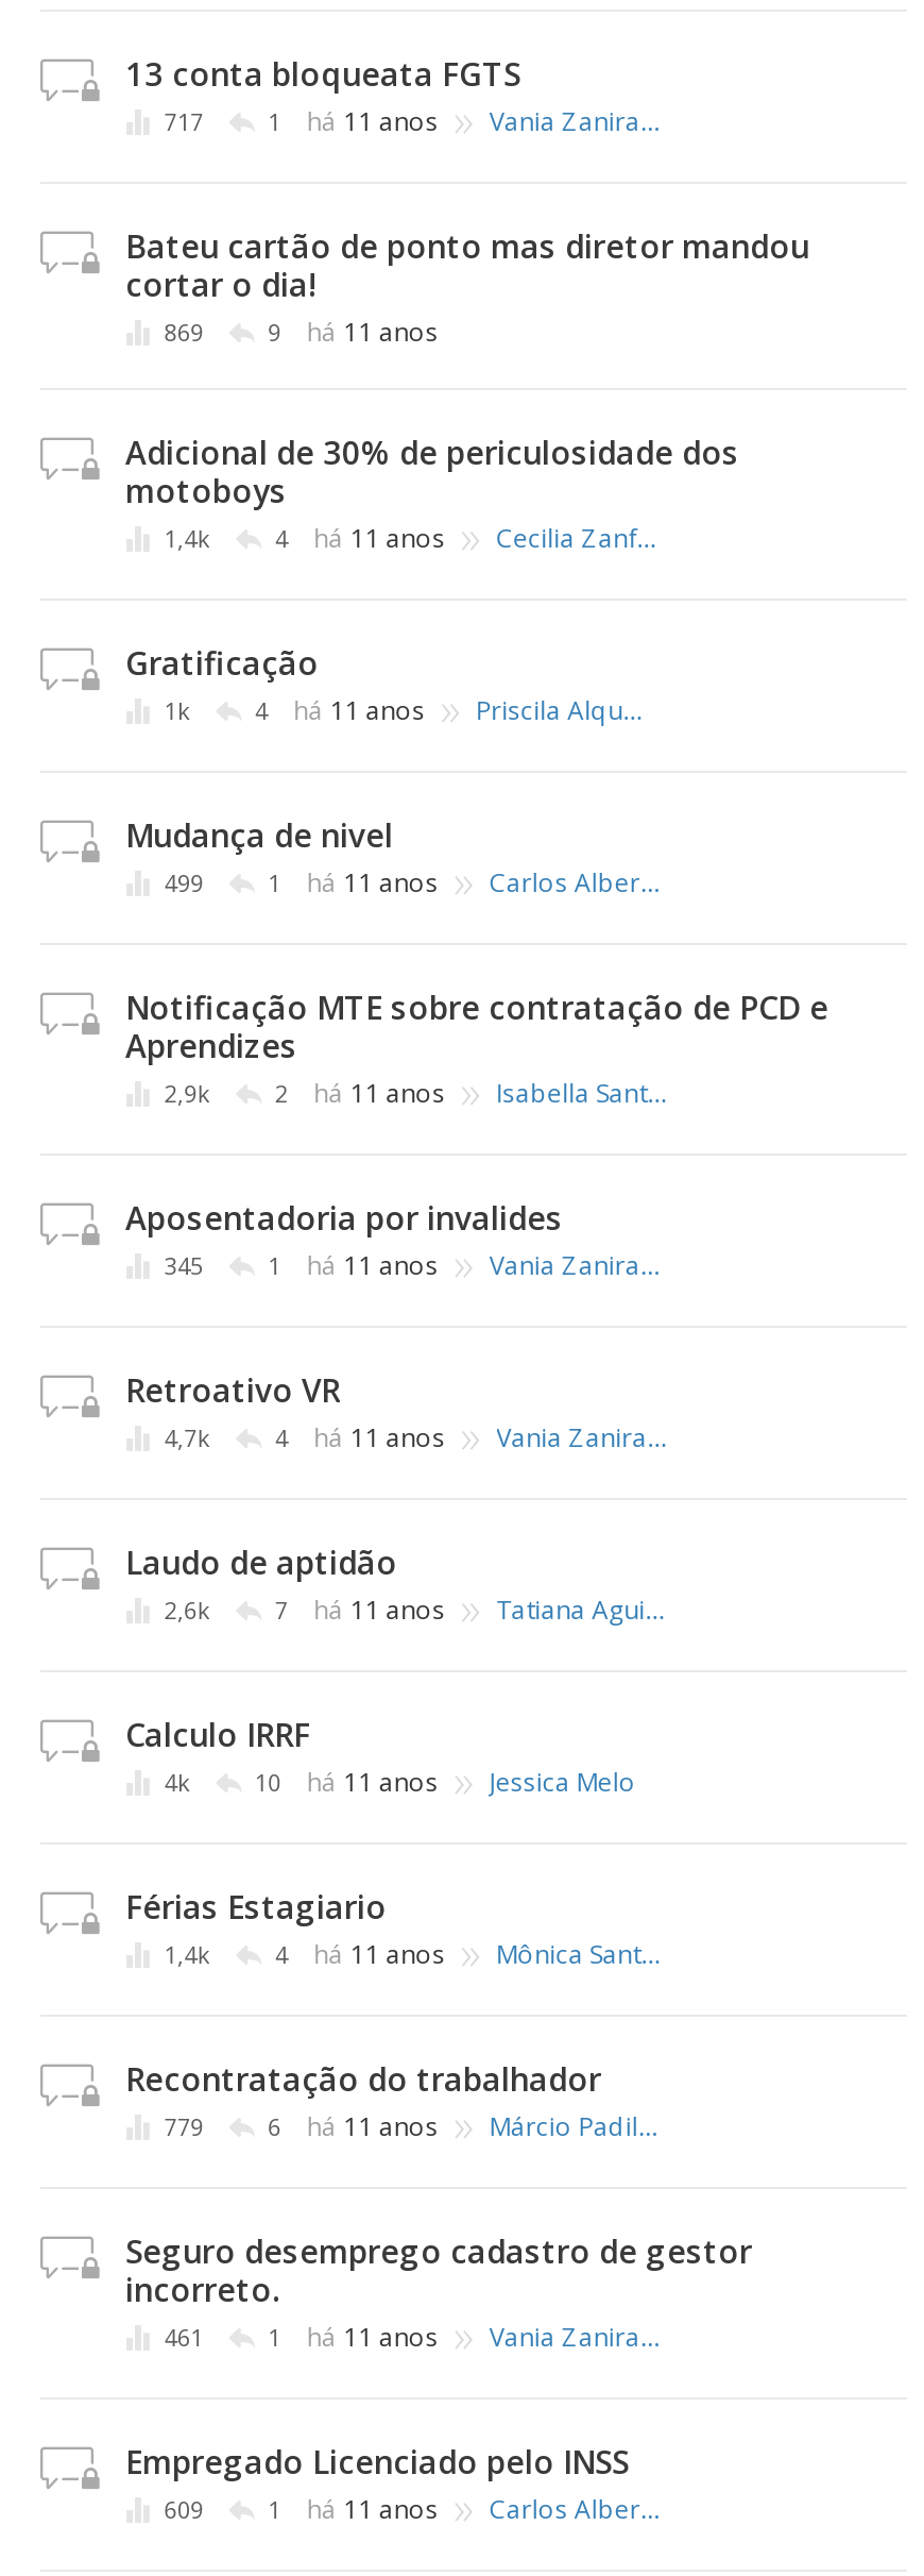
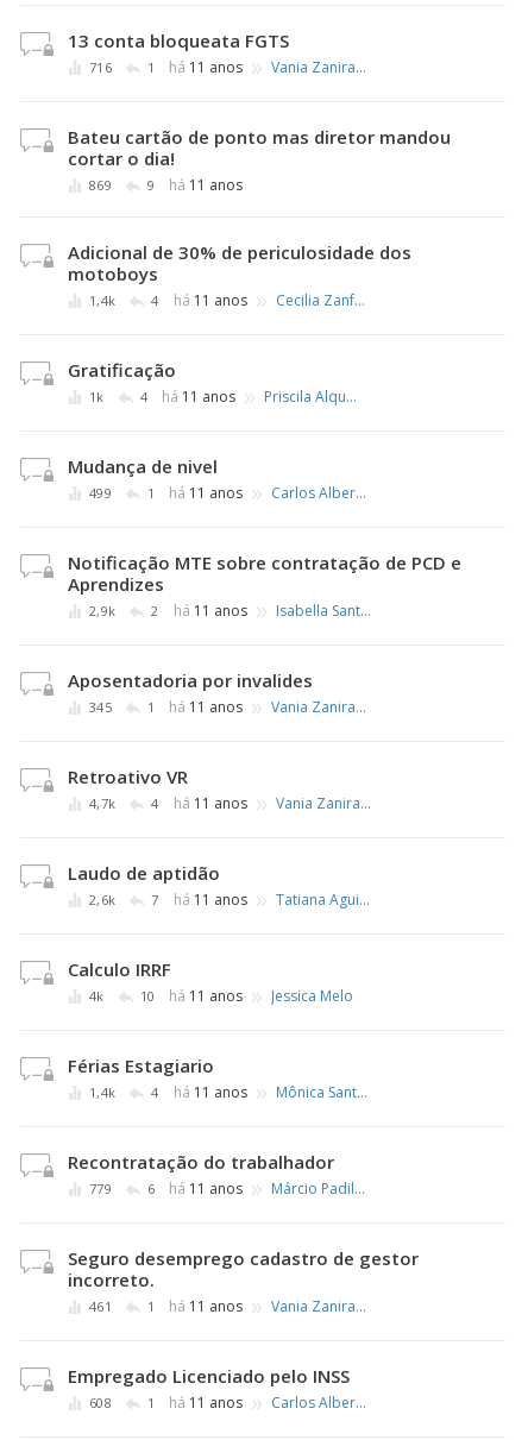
- 717
+ 716

- 609
+ 608
